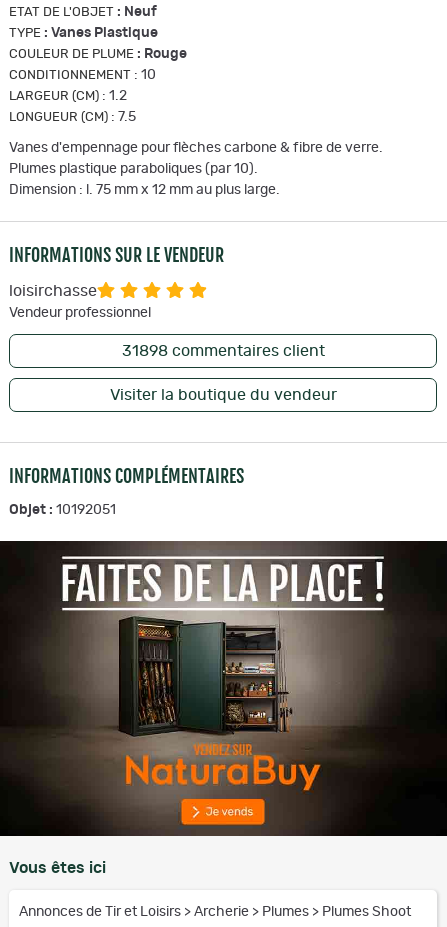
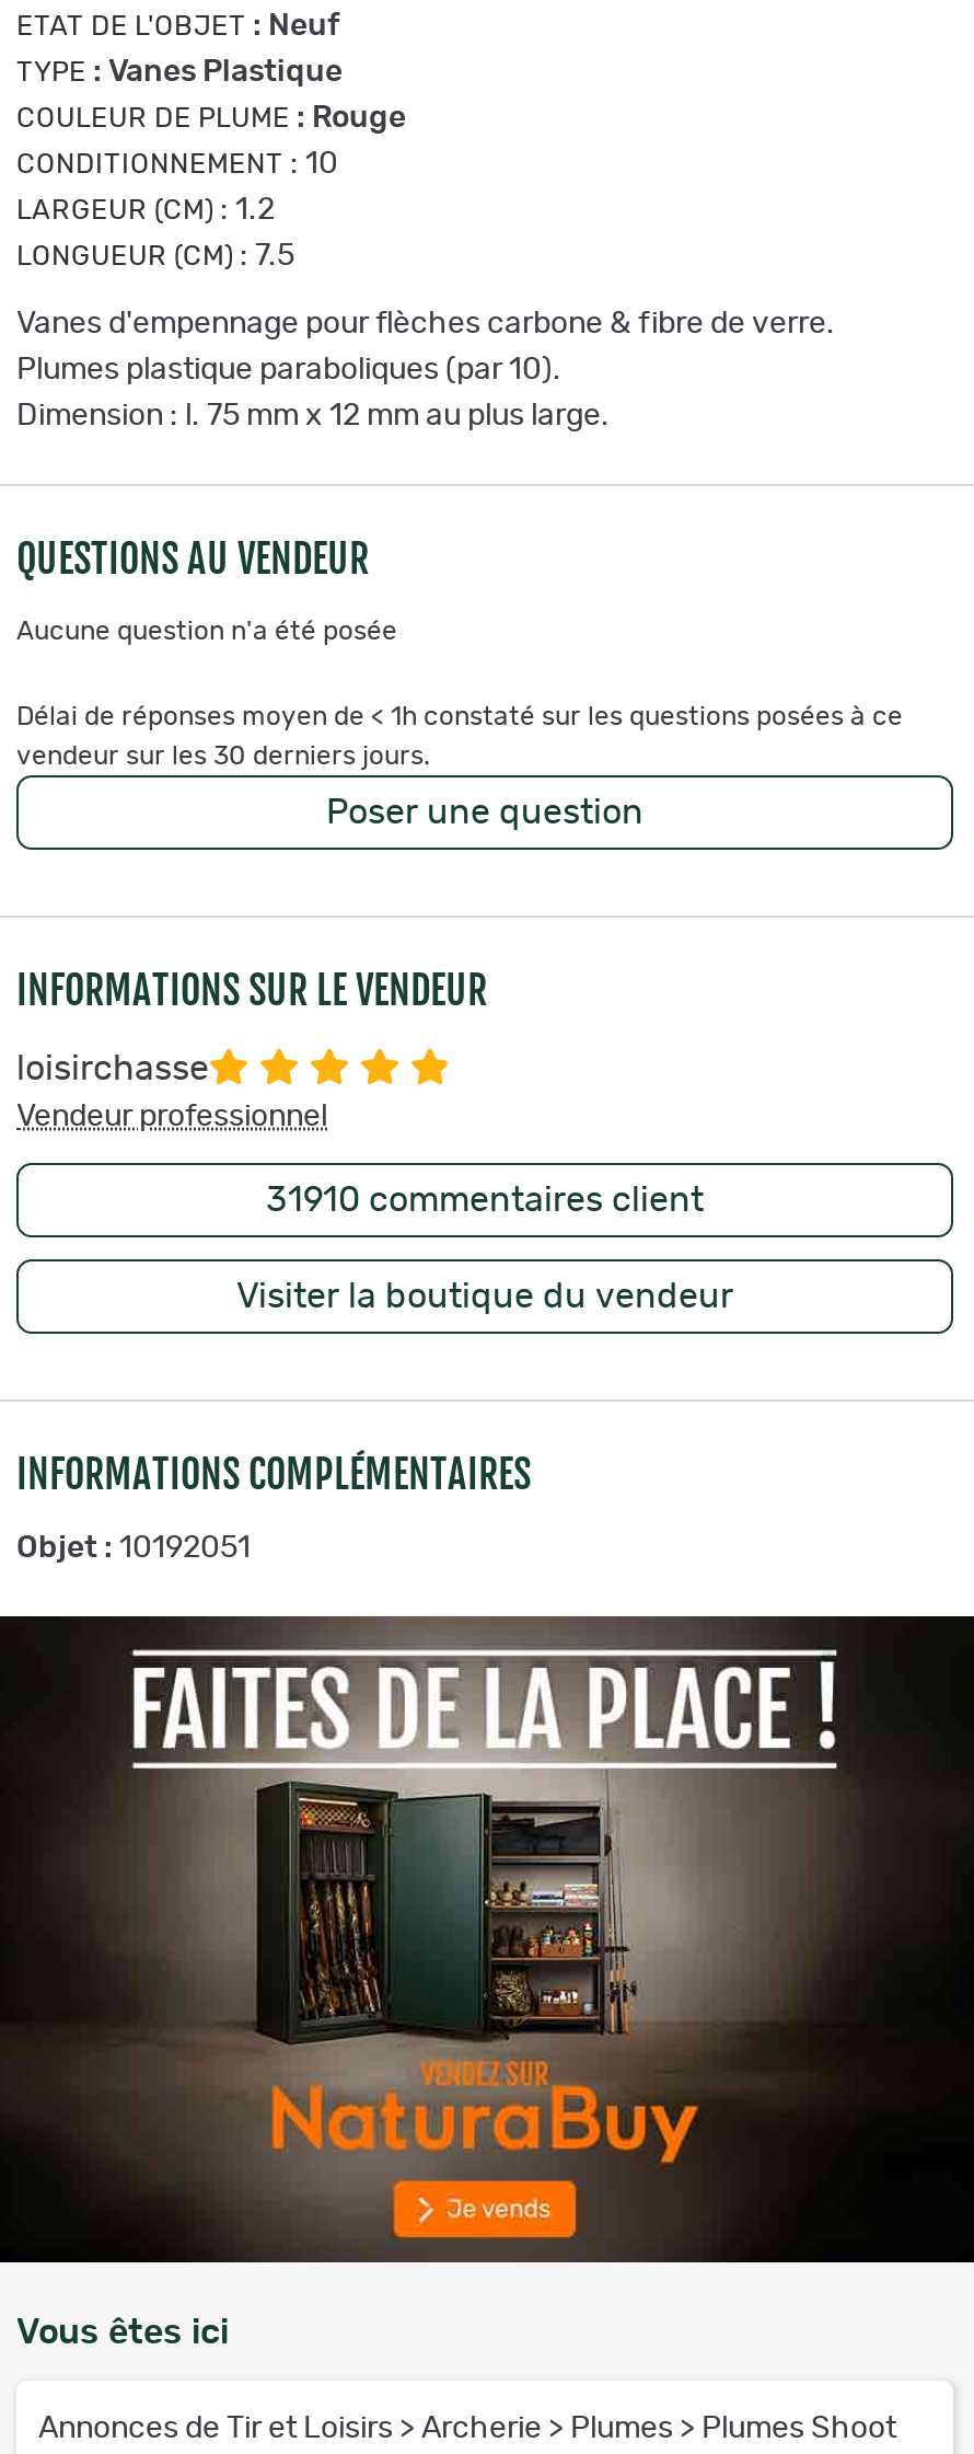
+ QUESTIONS AU VENDEUR
+ Aucune question n'a été posée
+ Délai de réponses moyen de < 1h constaté sur les questions posées à ce
+ vendeur sur les 30 derniers jours.
+ Poser une question

- 31898 commentaires client
+ 31910 commentaires client
